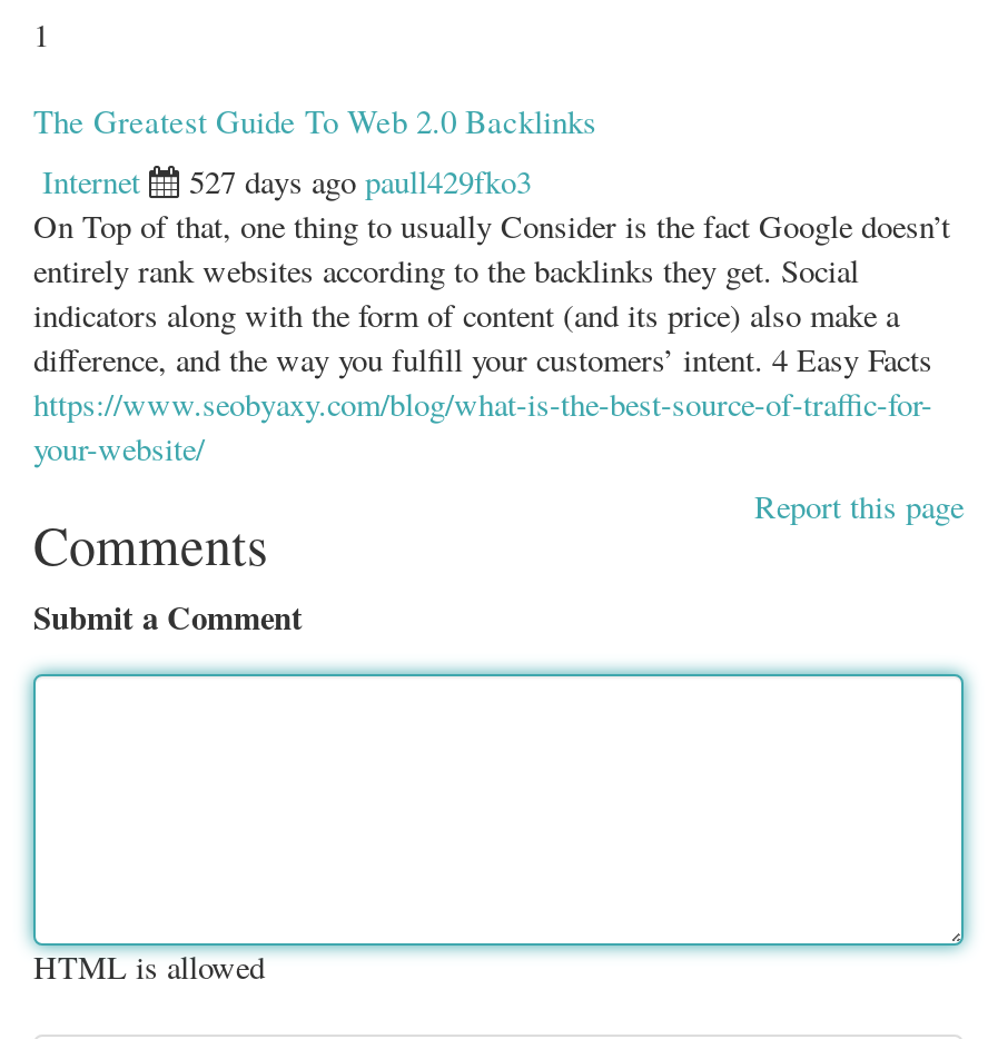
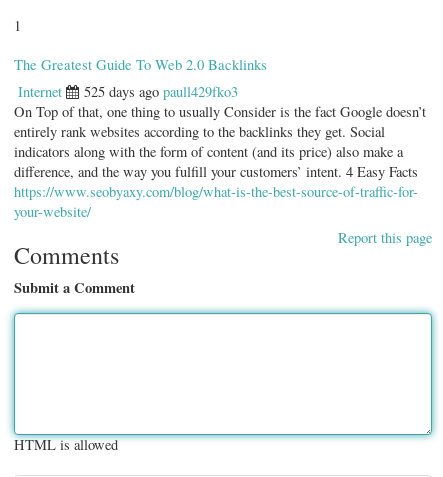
- 527 days ago paull429fko3
+ 525 days ago paull429fko3
